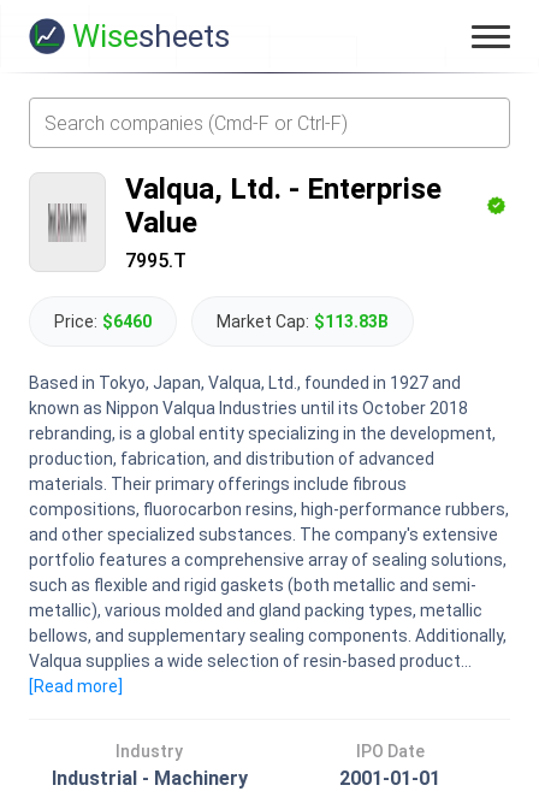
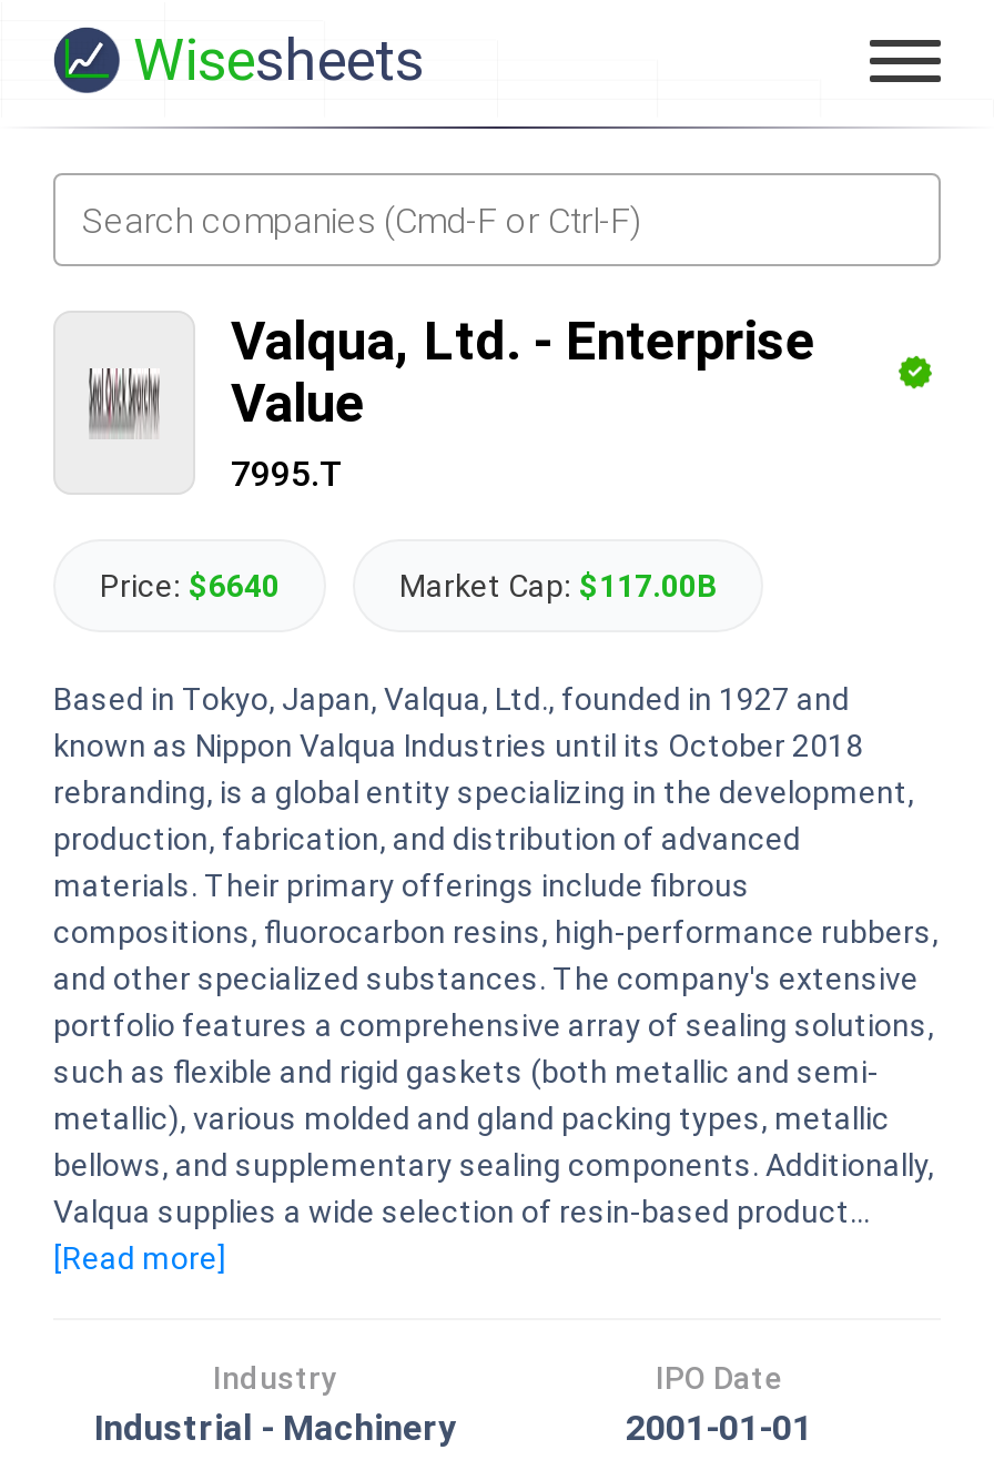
- Price: $6460
+ Price: $6640

- Market Cap: $113.83B
+ Market Cap: $117.00B
